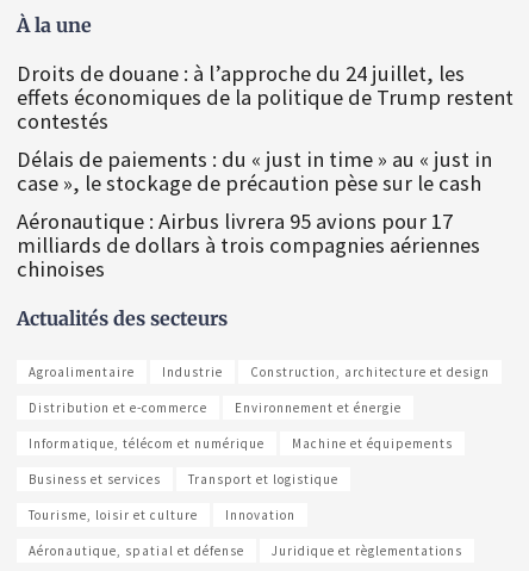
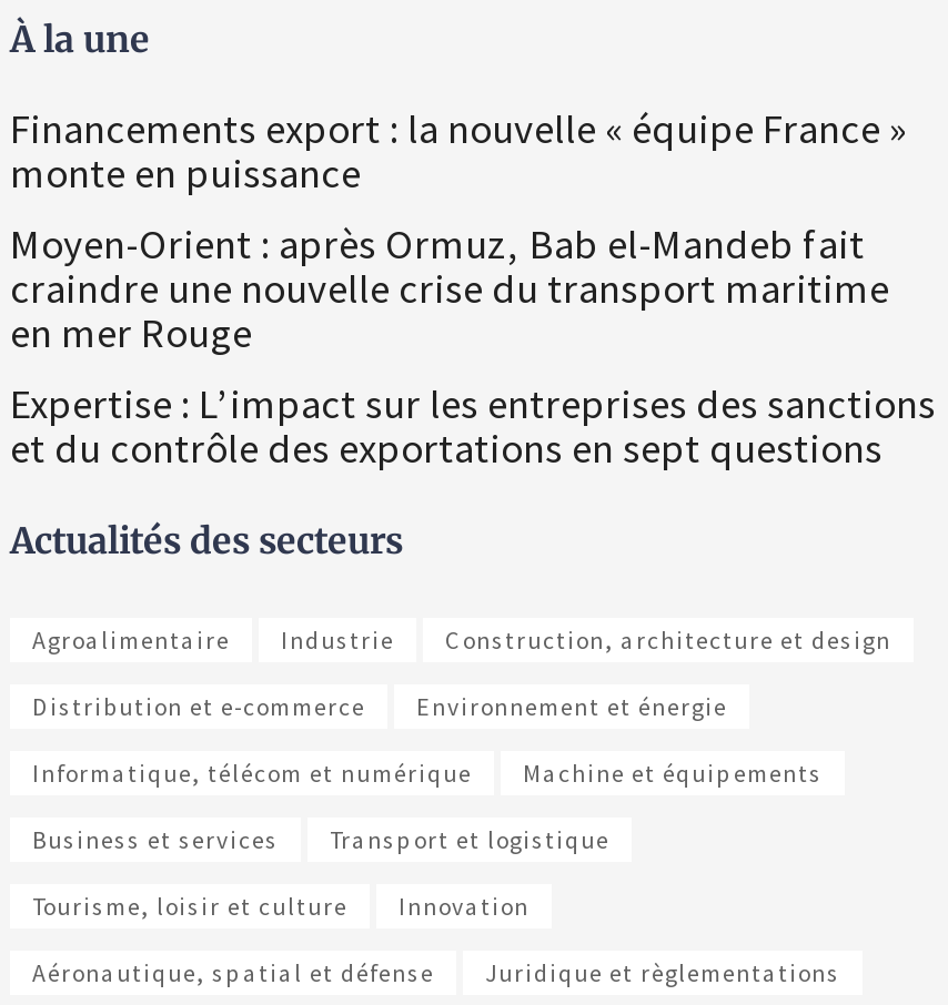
- Droits de douane : à l’approche du 24 juillet, les
- effets économiques de la politique de Trump restent
- contestés
- Délais de paiements : du « just in time » au « just in
- case », le stockage de précaution pèse sur le cash
- Aéronautique : Airbus livrera 95 avions pour 17
- milliards de dollars à trois compagnies aériennes
- chinoises
+ Financements export : la nouvelle « équipe France »
+ monte en puissance
+ Moyen-Orient : après Ormuz, Bab el-Mandeb fait
+ craindre une nouvelle crise du transport maritime
+ en mer Rouge
+ Expertise : L’impact sur les entreprises des sanctions
+ et du contrôle des exportations en sept questions
